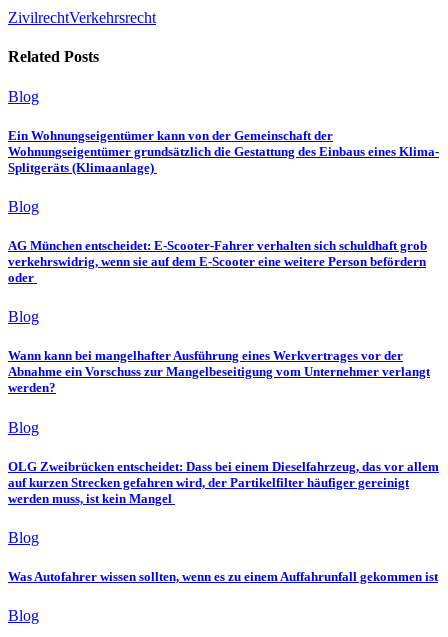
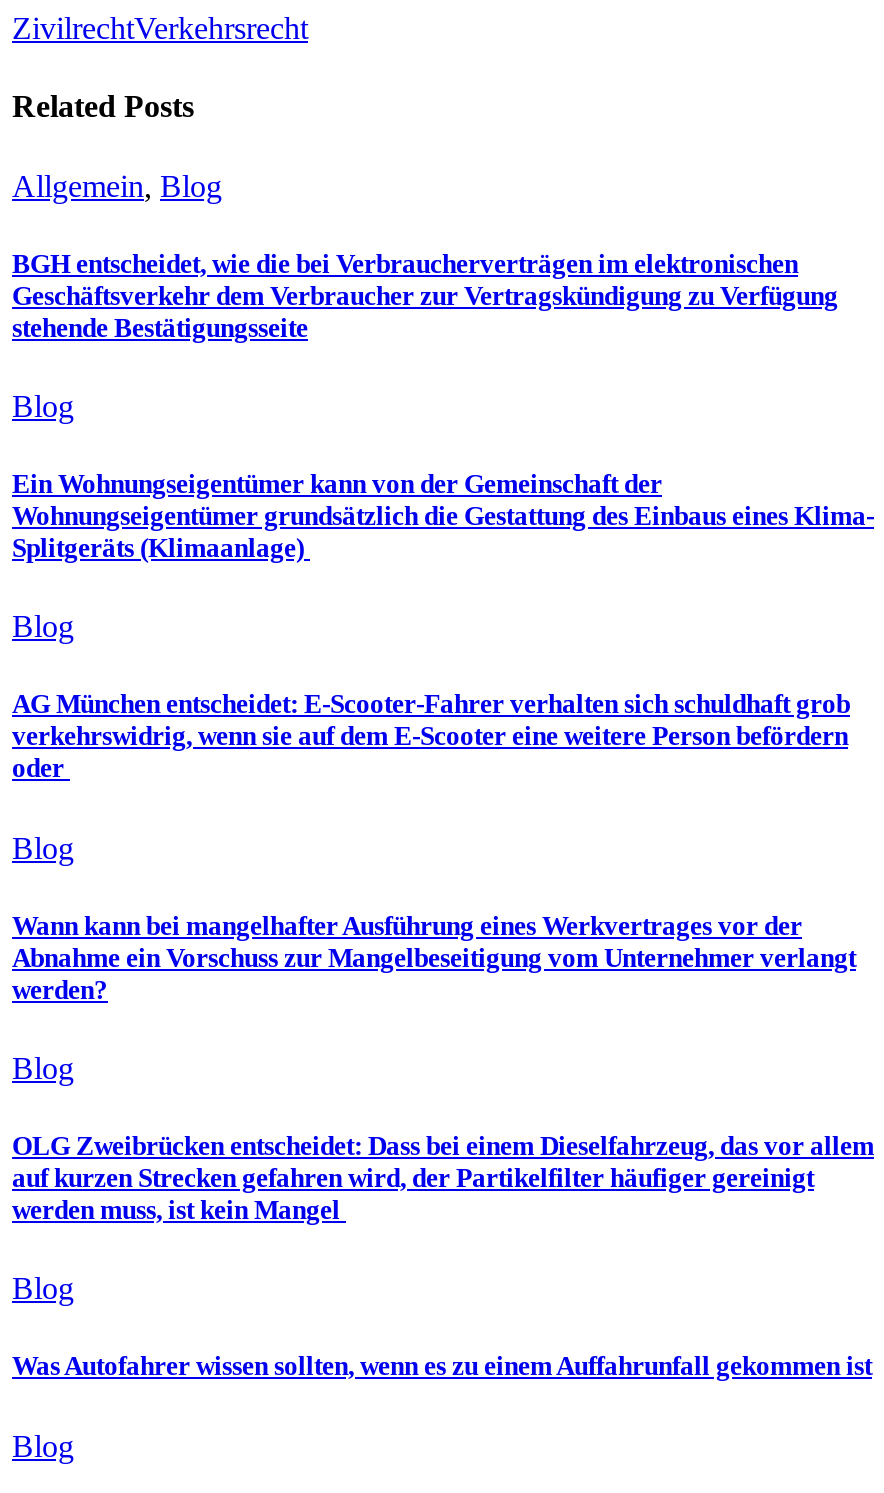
+ Allgemein, Blog
+ BGH entscheidet, wie die bei Verbraucherverträgen im elektronischen
+ Geschäftsverkehr dem Verbraucher zur Vertragskündigung zu Verfügung
+ stehende Bestätigungsseite
